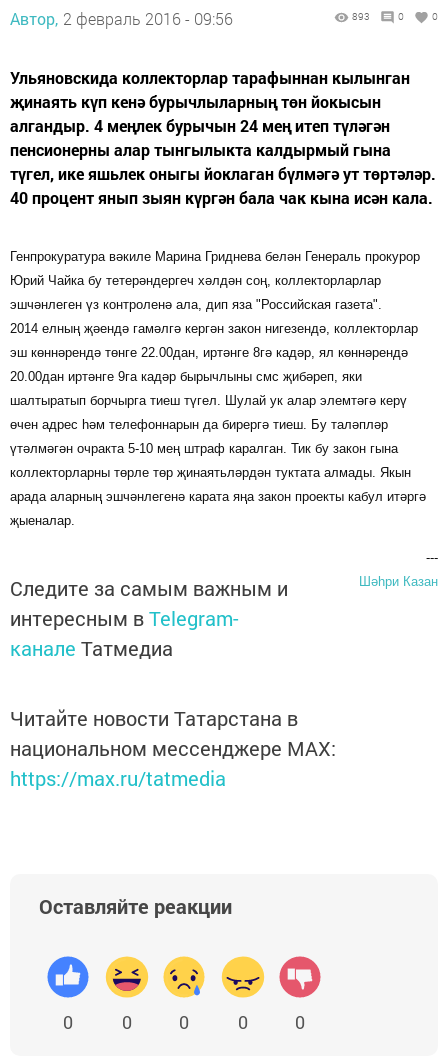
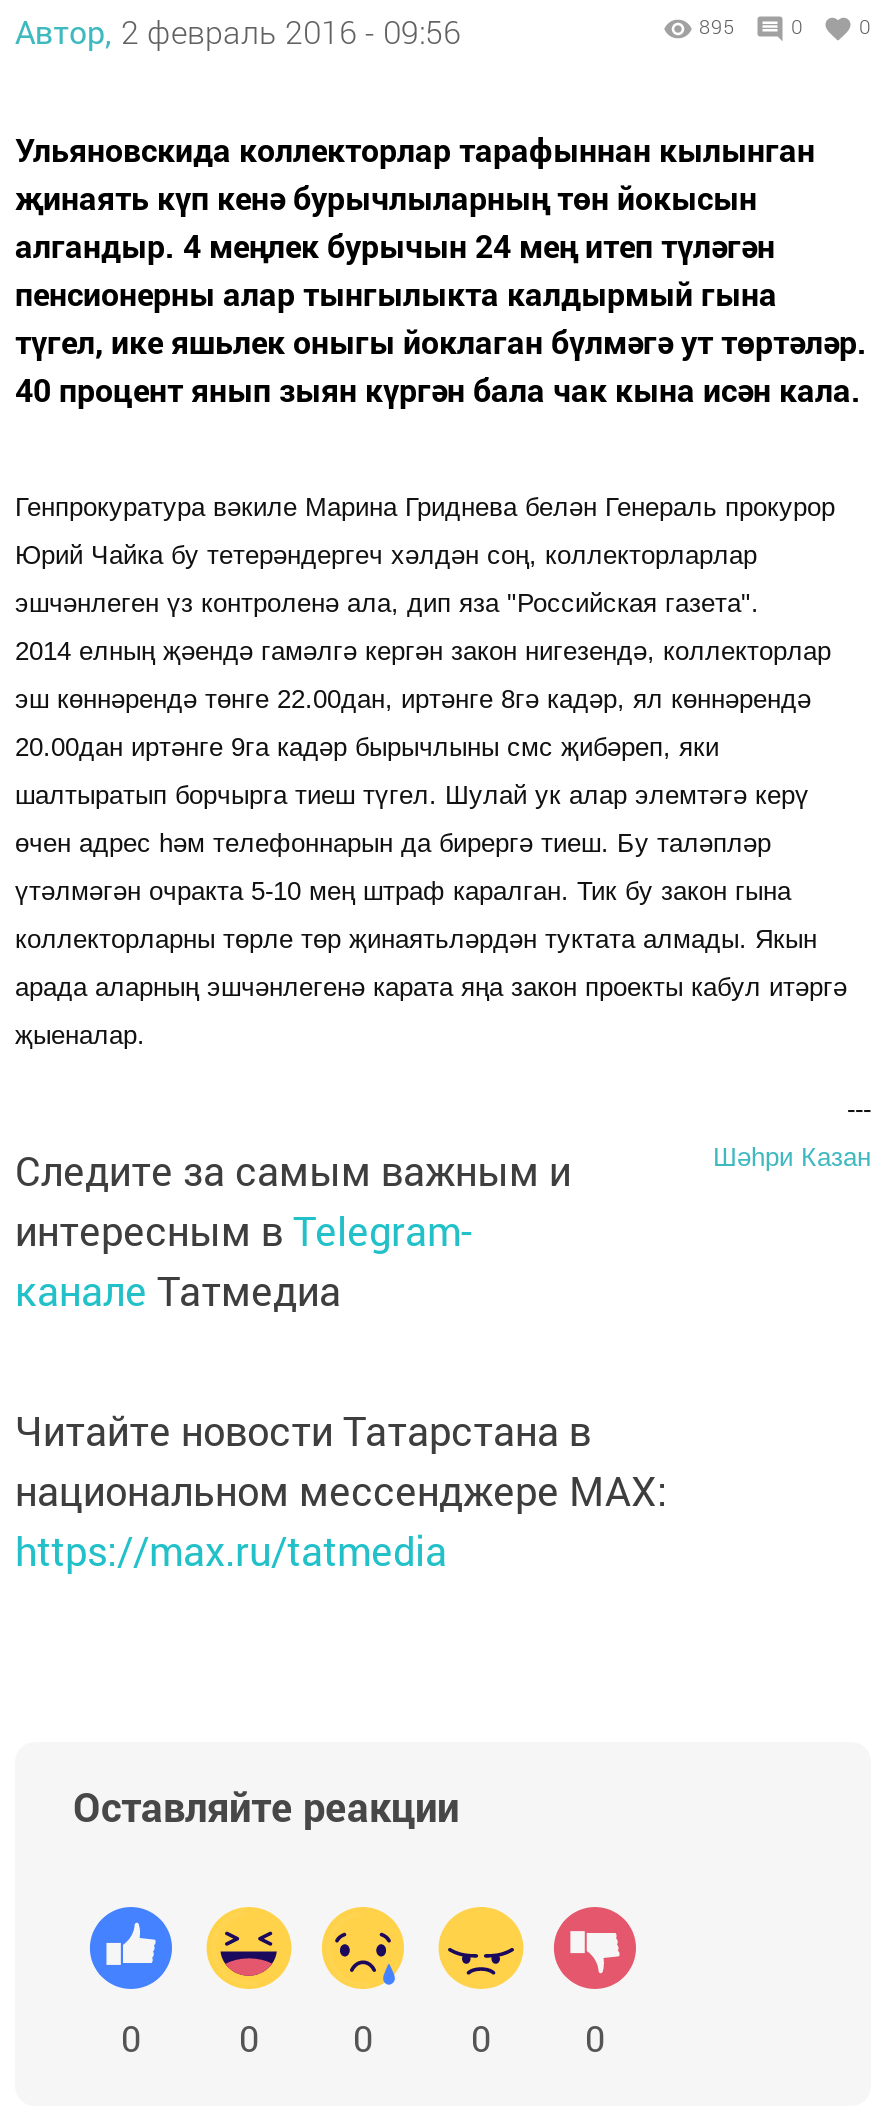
- 893
+ 895
